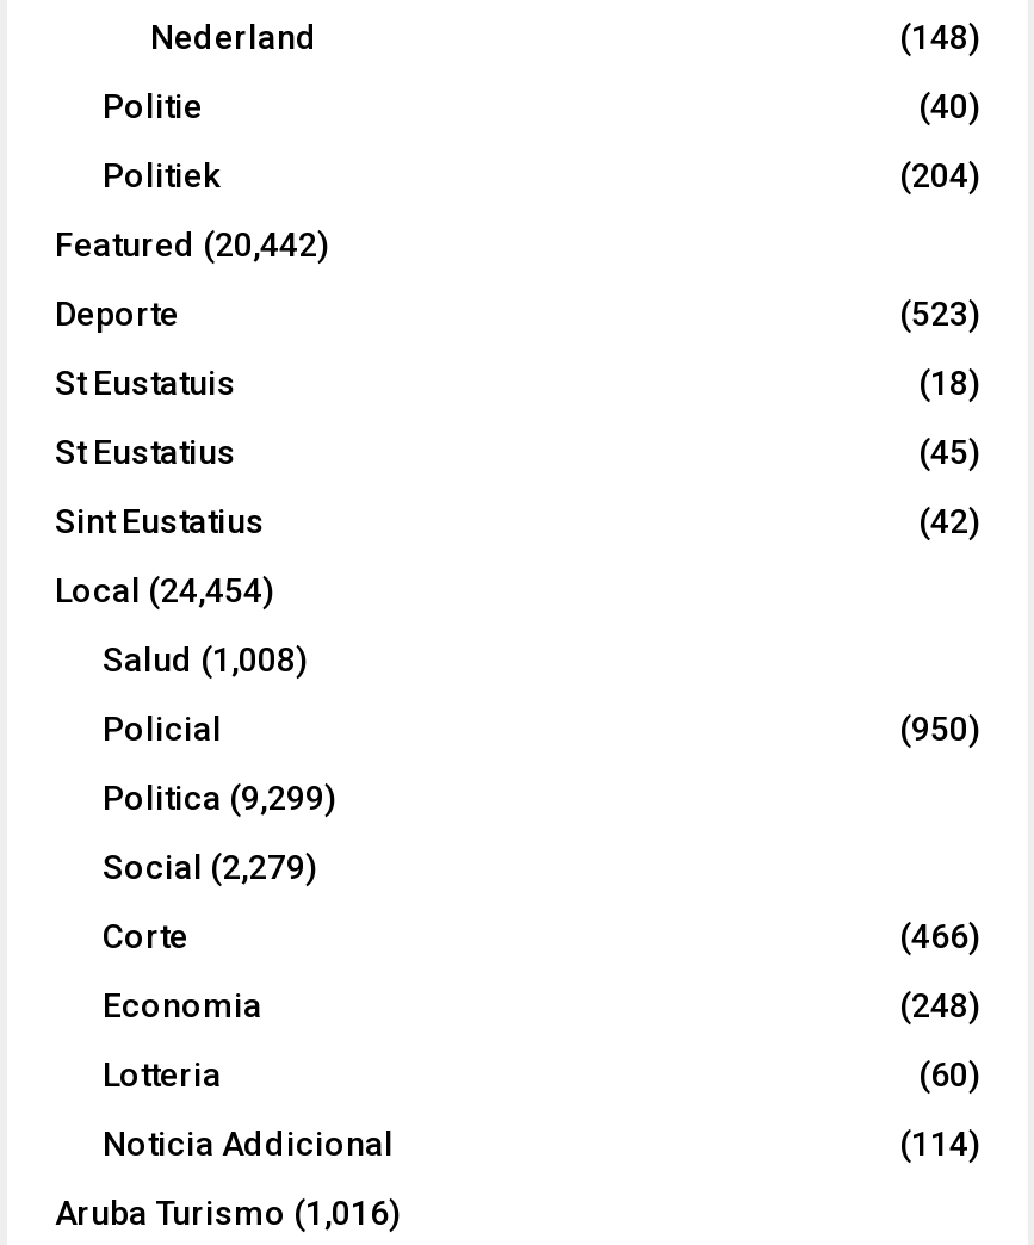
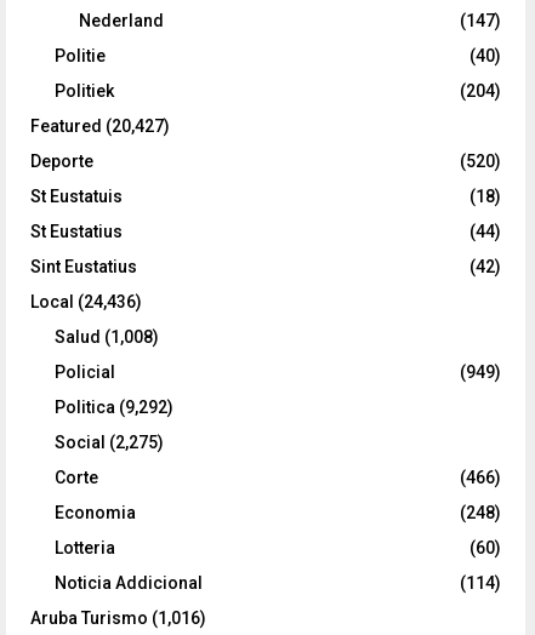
- (148)
+ (147)

- Featured (20,442)
+ Featured (20,427)

- (523)
+ (520)

- (45)
+ (44)

- Local (24,454)
+ Local (24,436)

- (950)
+ (949)

- Politica (9,299)
+ Politica (9,292)

- Social (2,279)
+ Social (2,275)
